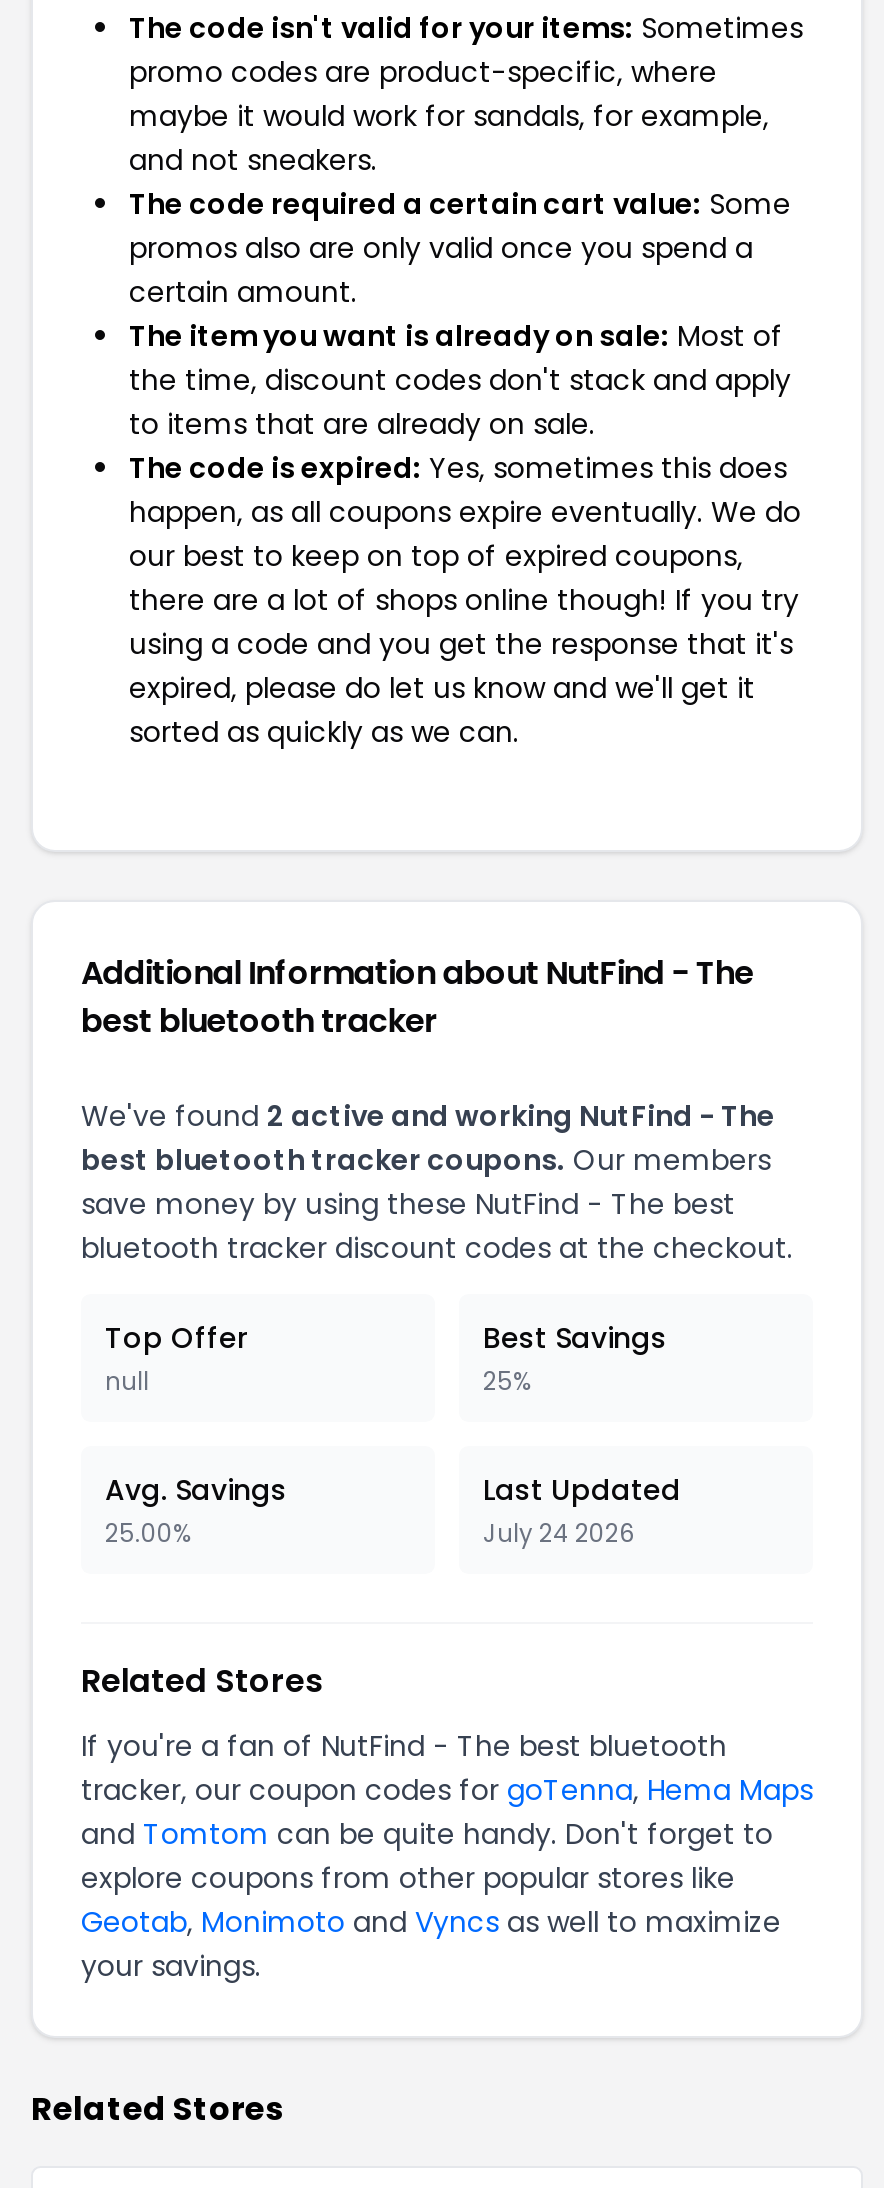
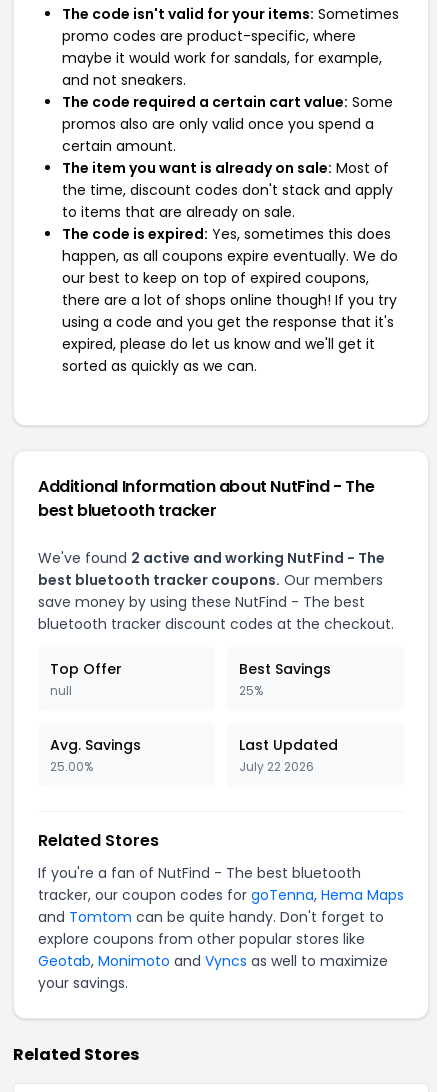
- July 24 2026
+ July 22 2026
